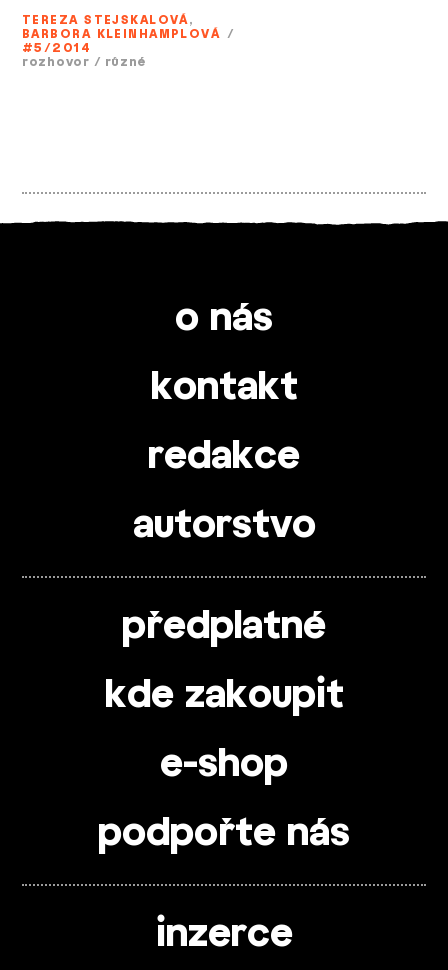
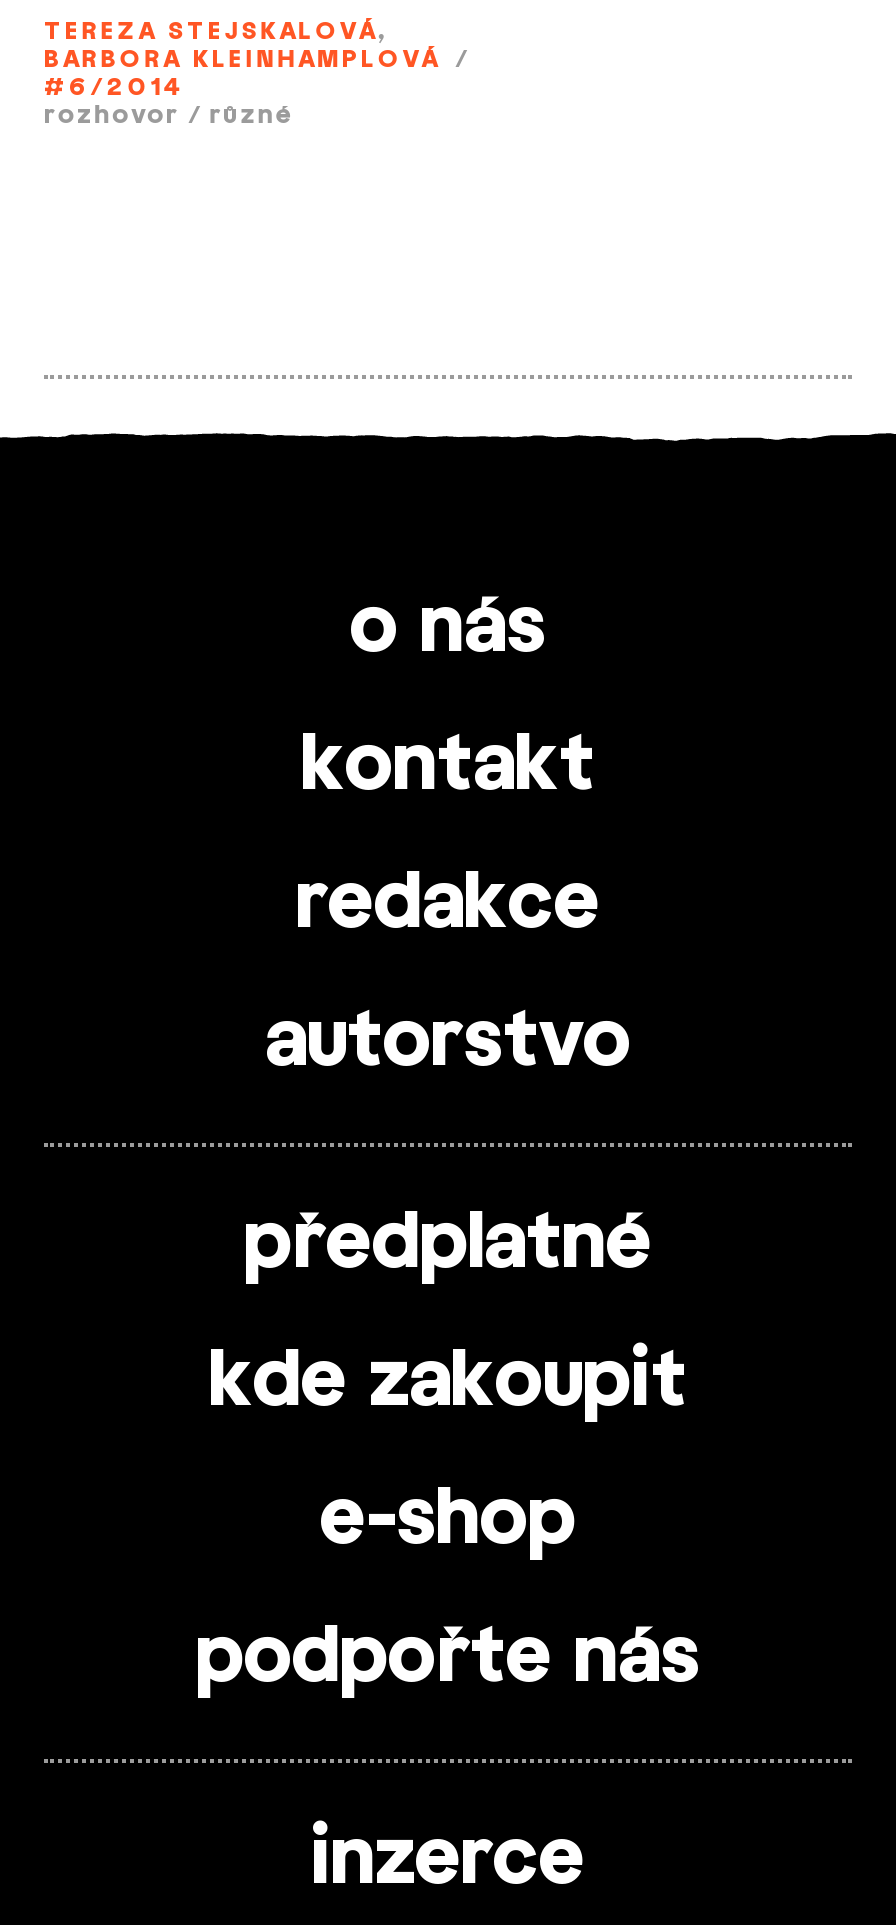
- #5/2014
+ #6/2014
